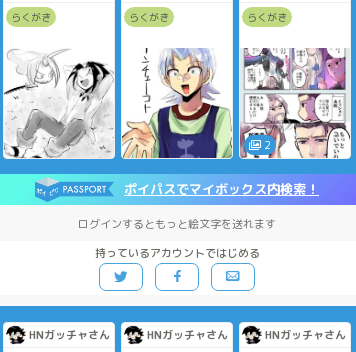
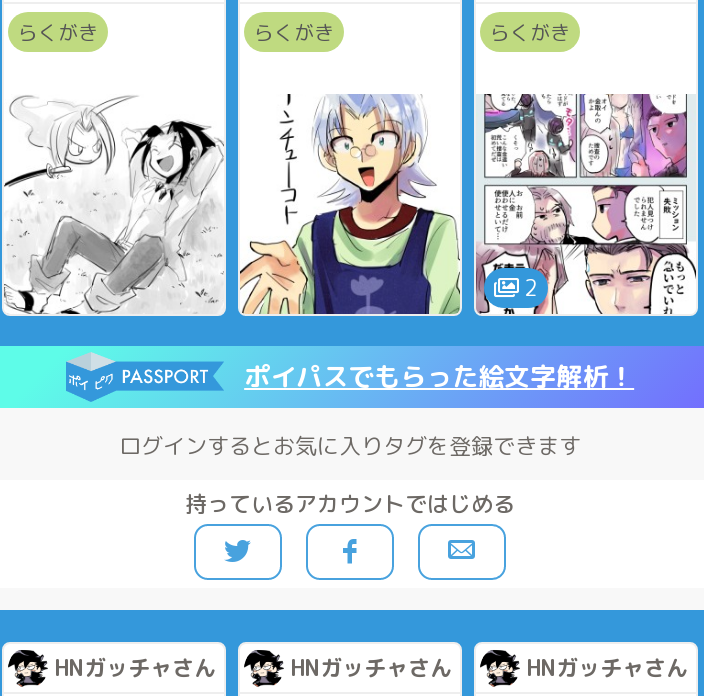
- ポイパスでマイボックス内検索！
+ ポイパスでもらった絵文字解析！

- ログインするともっと絵文字を送れます
+ ログインするとお気に入りタグを登録できます
